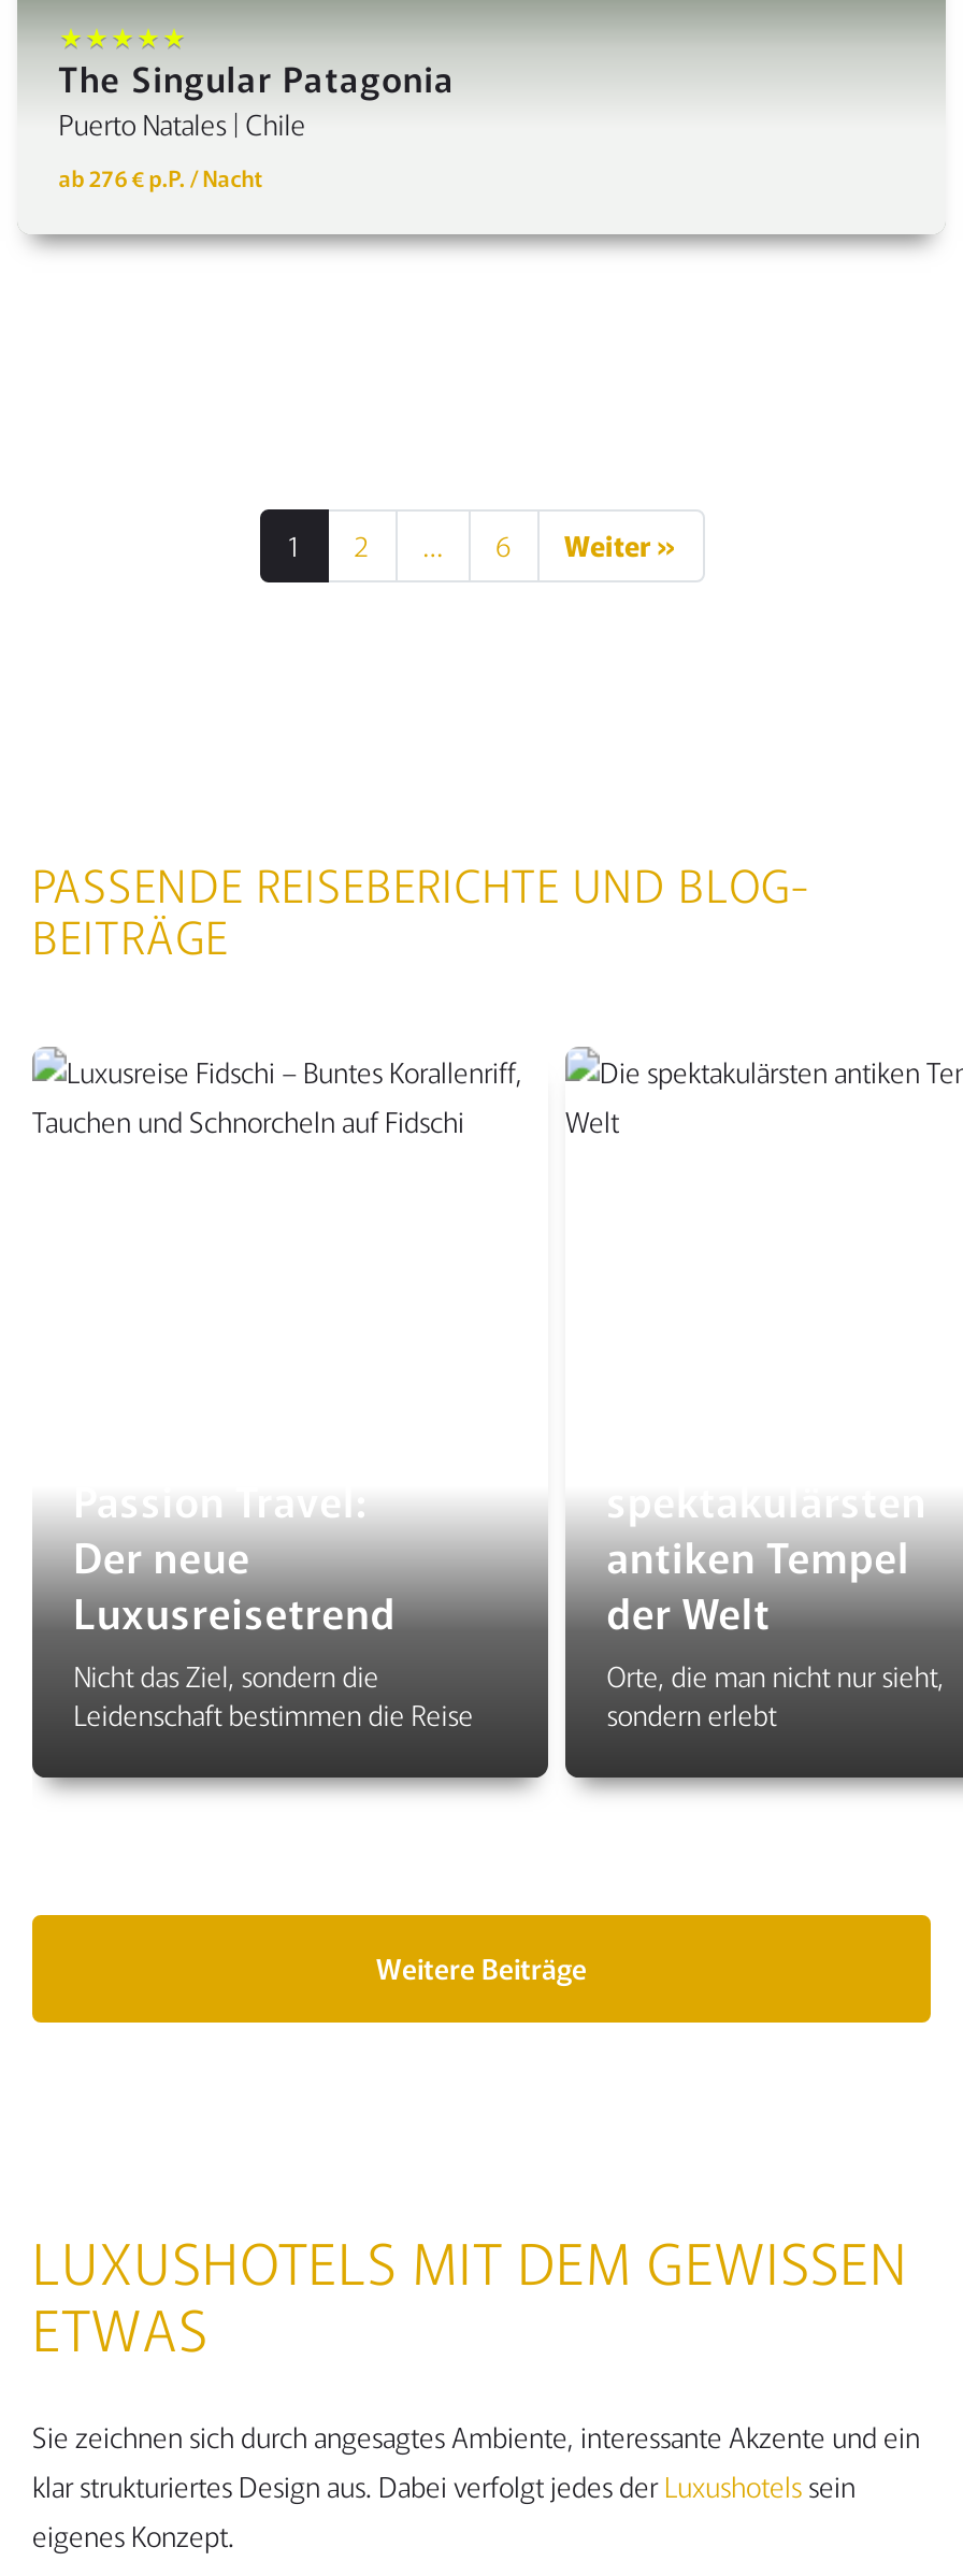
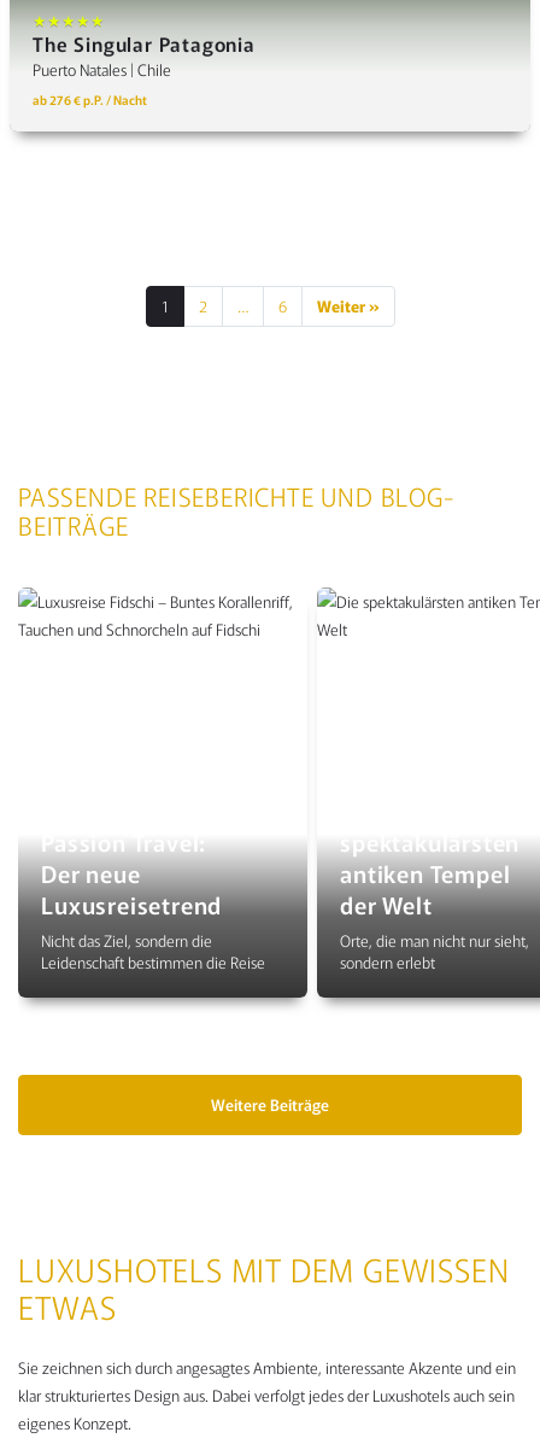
- klar strukturiertes Design aus. Dabei verfolgt jedes der Luxushotels sein
+ klar strukturiertes Design aus. Dabei verfolgt jedes der Luxushotels auch sein
